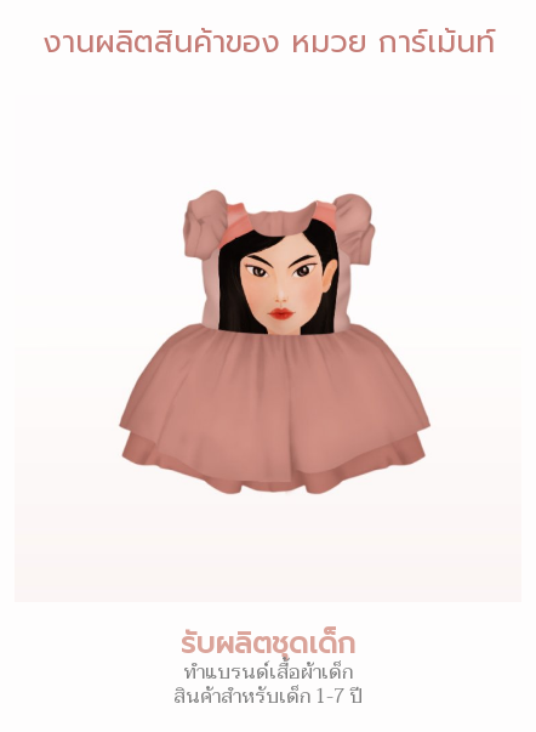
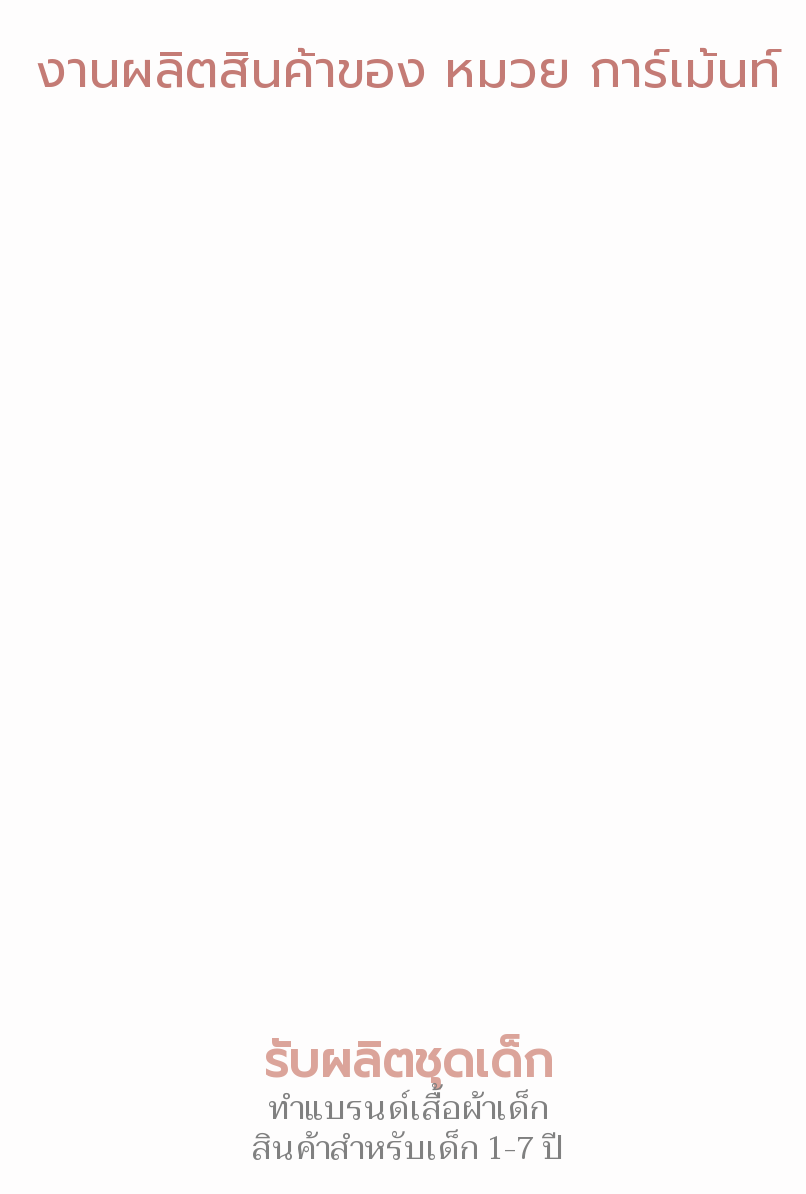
- [image]
